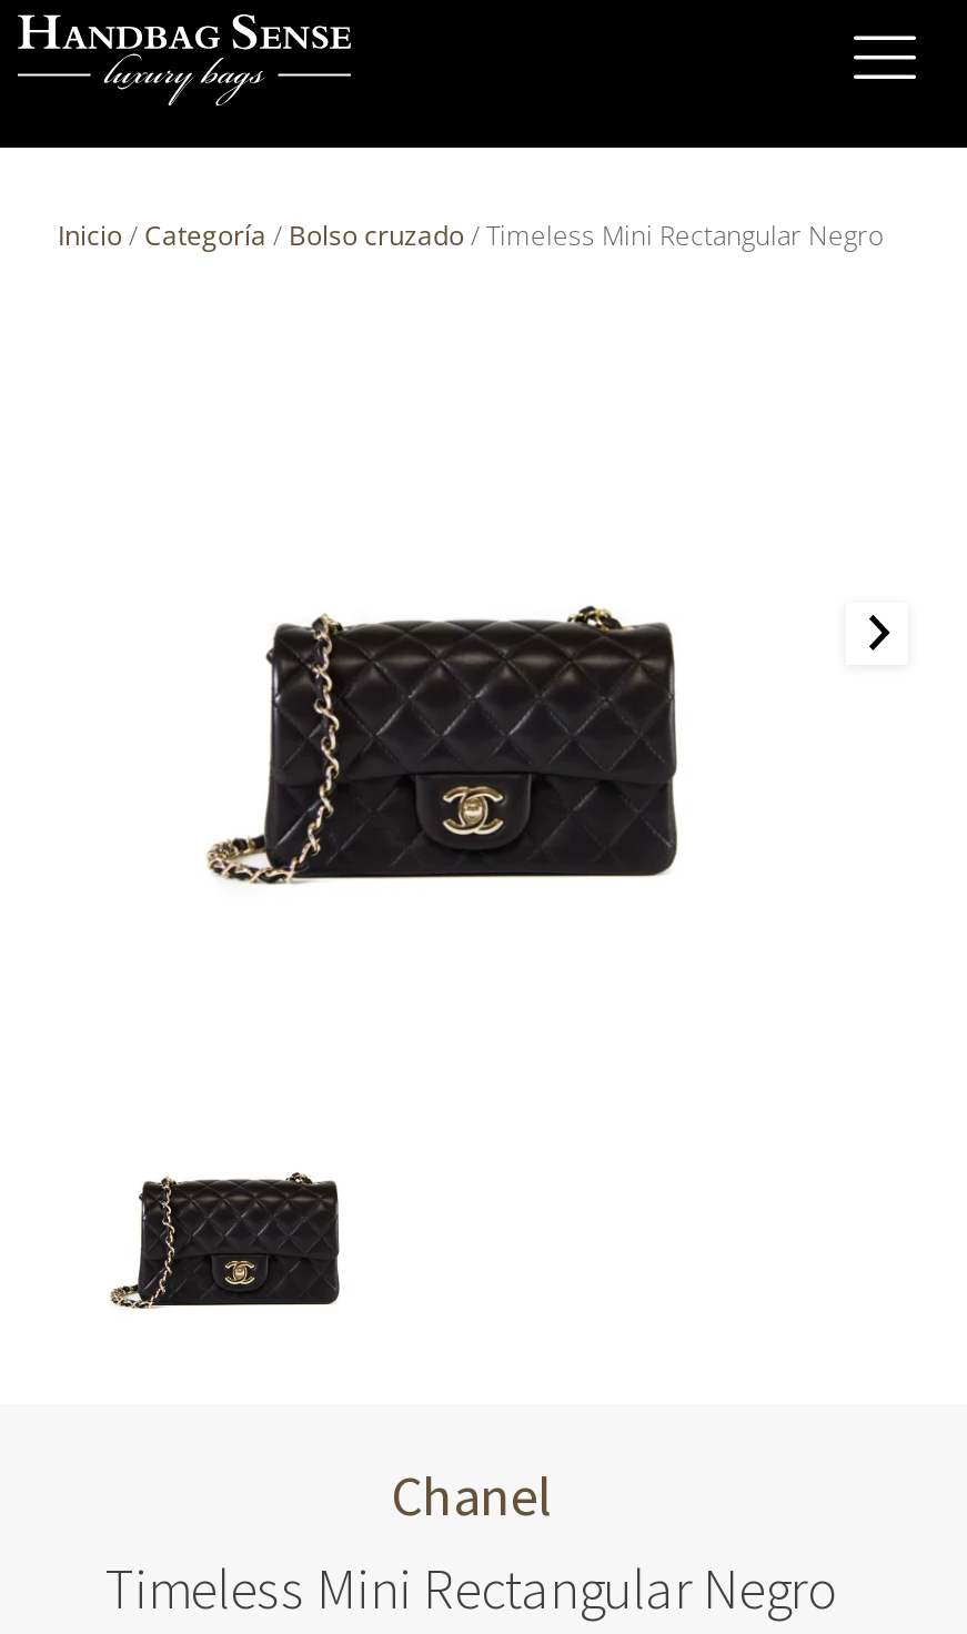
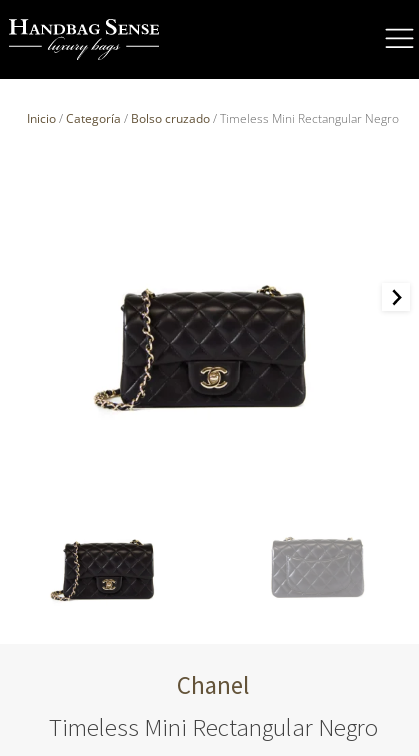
+ [image]
